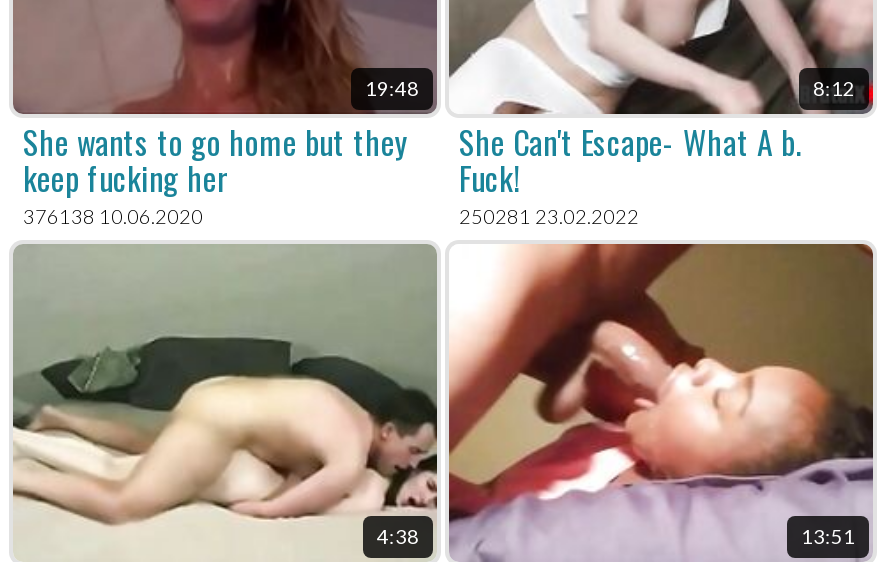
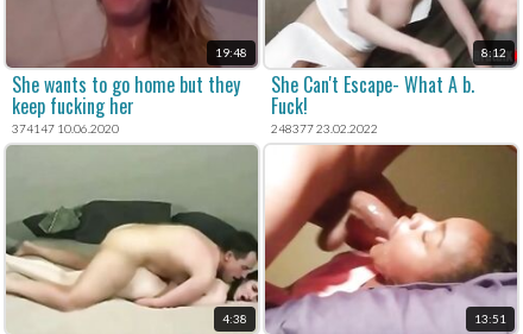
- 376138 10.06.2020
+ 374147 10.06.2020

- 250281 23.02.2022
+ 248377 23.02.2022
